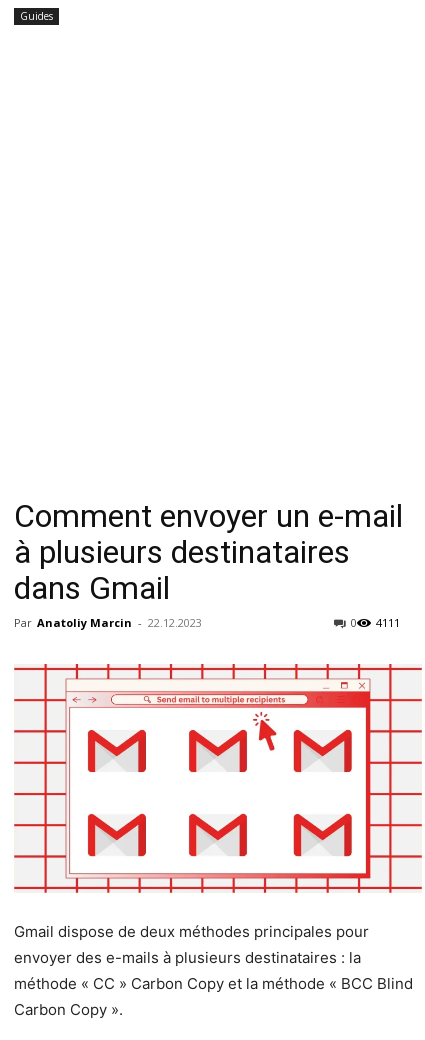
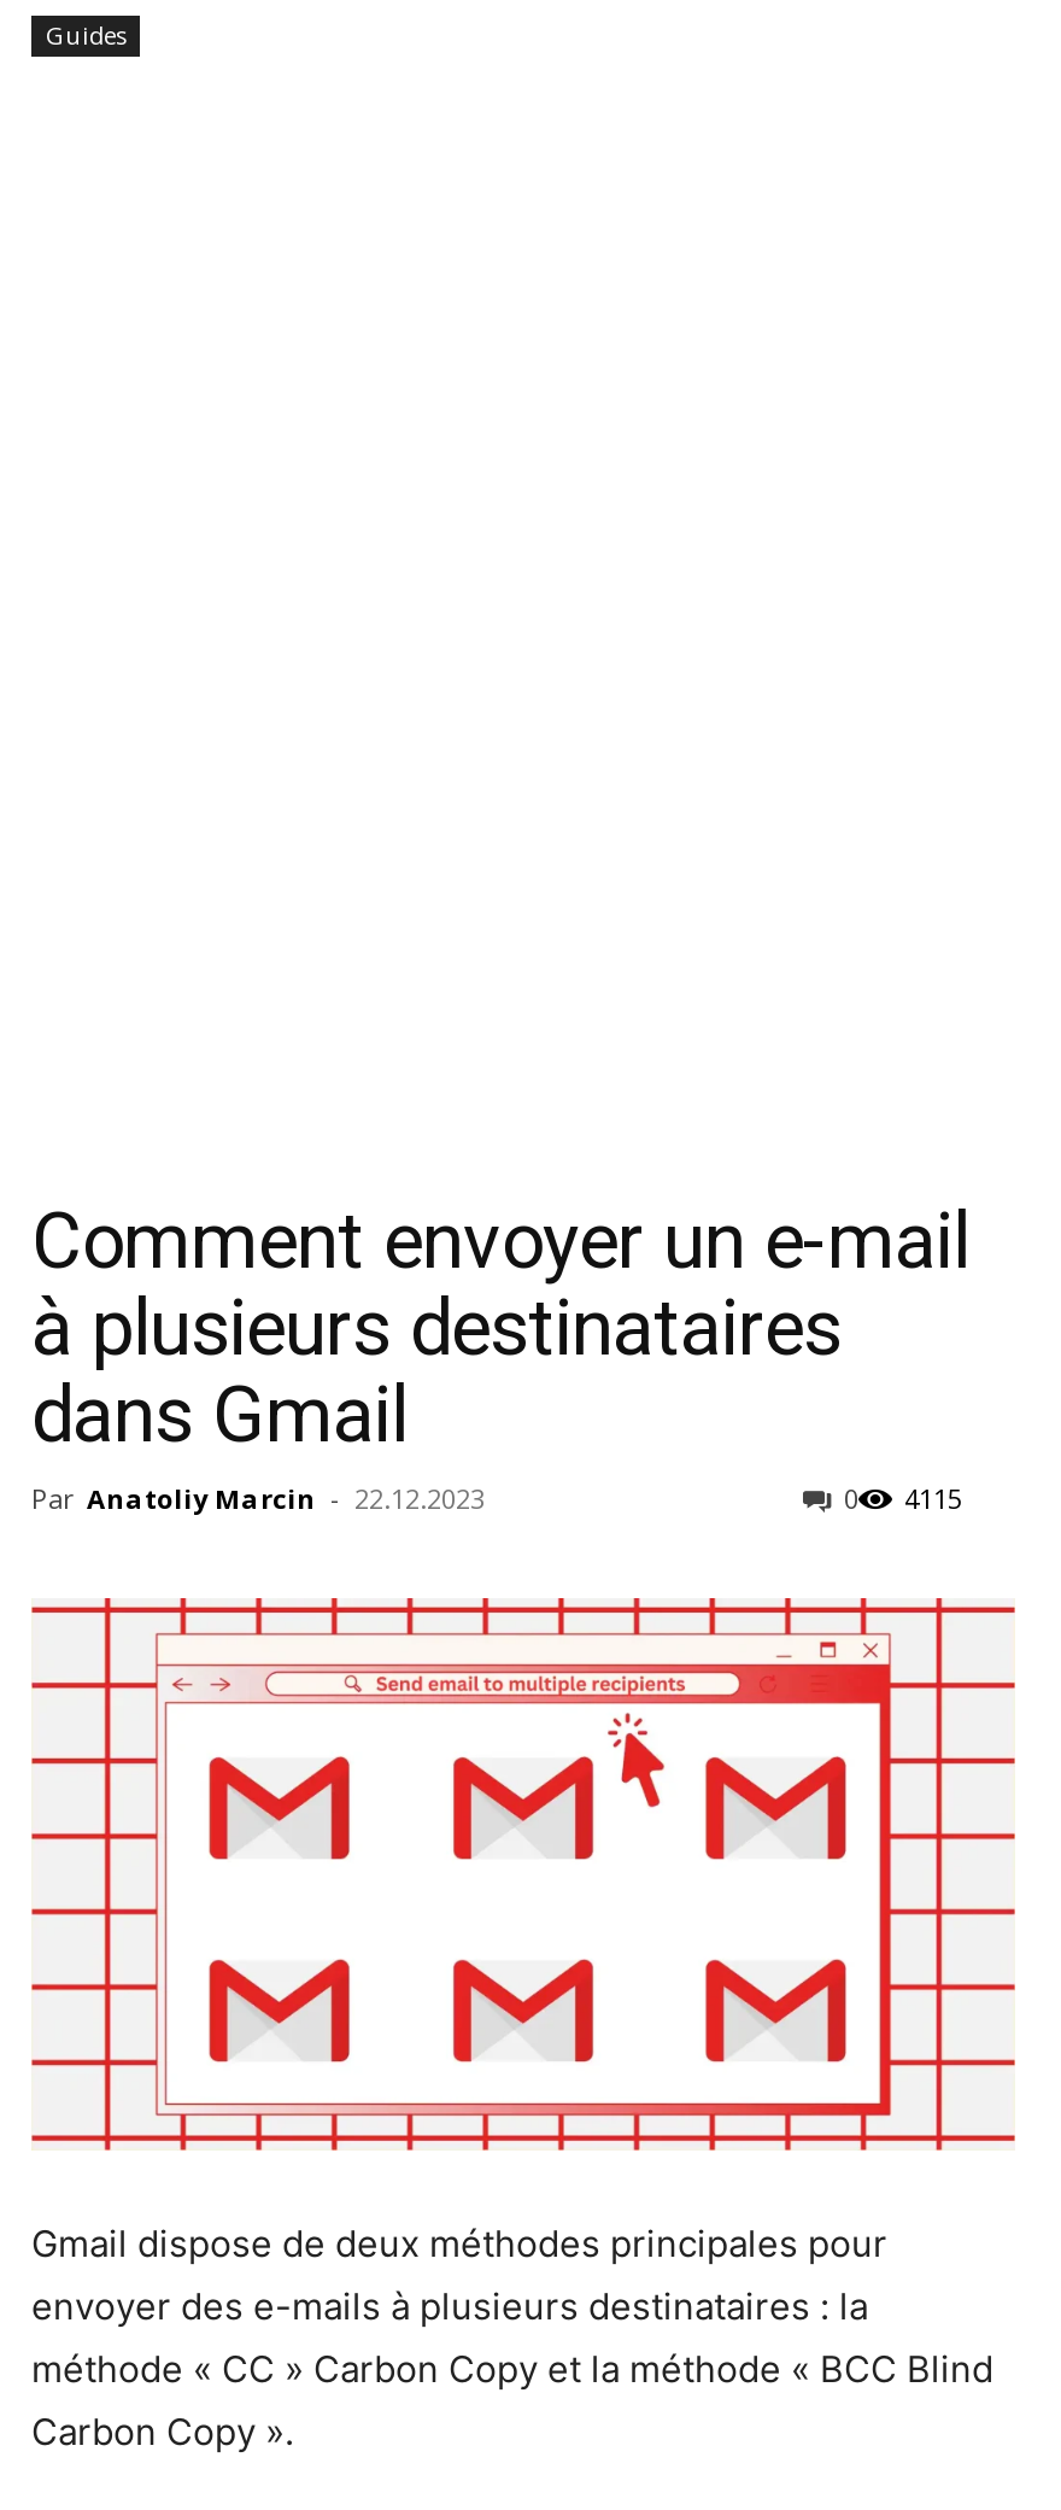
- 0 4111
+ 0 4115
